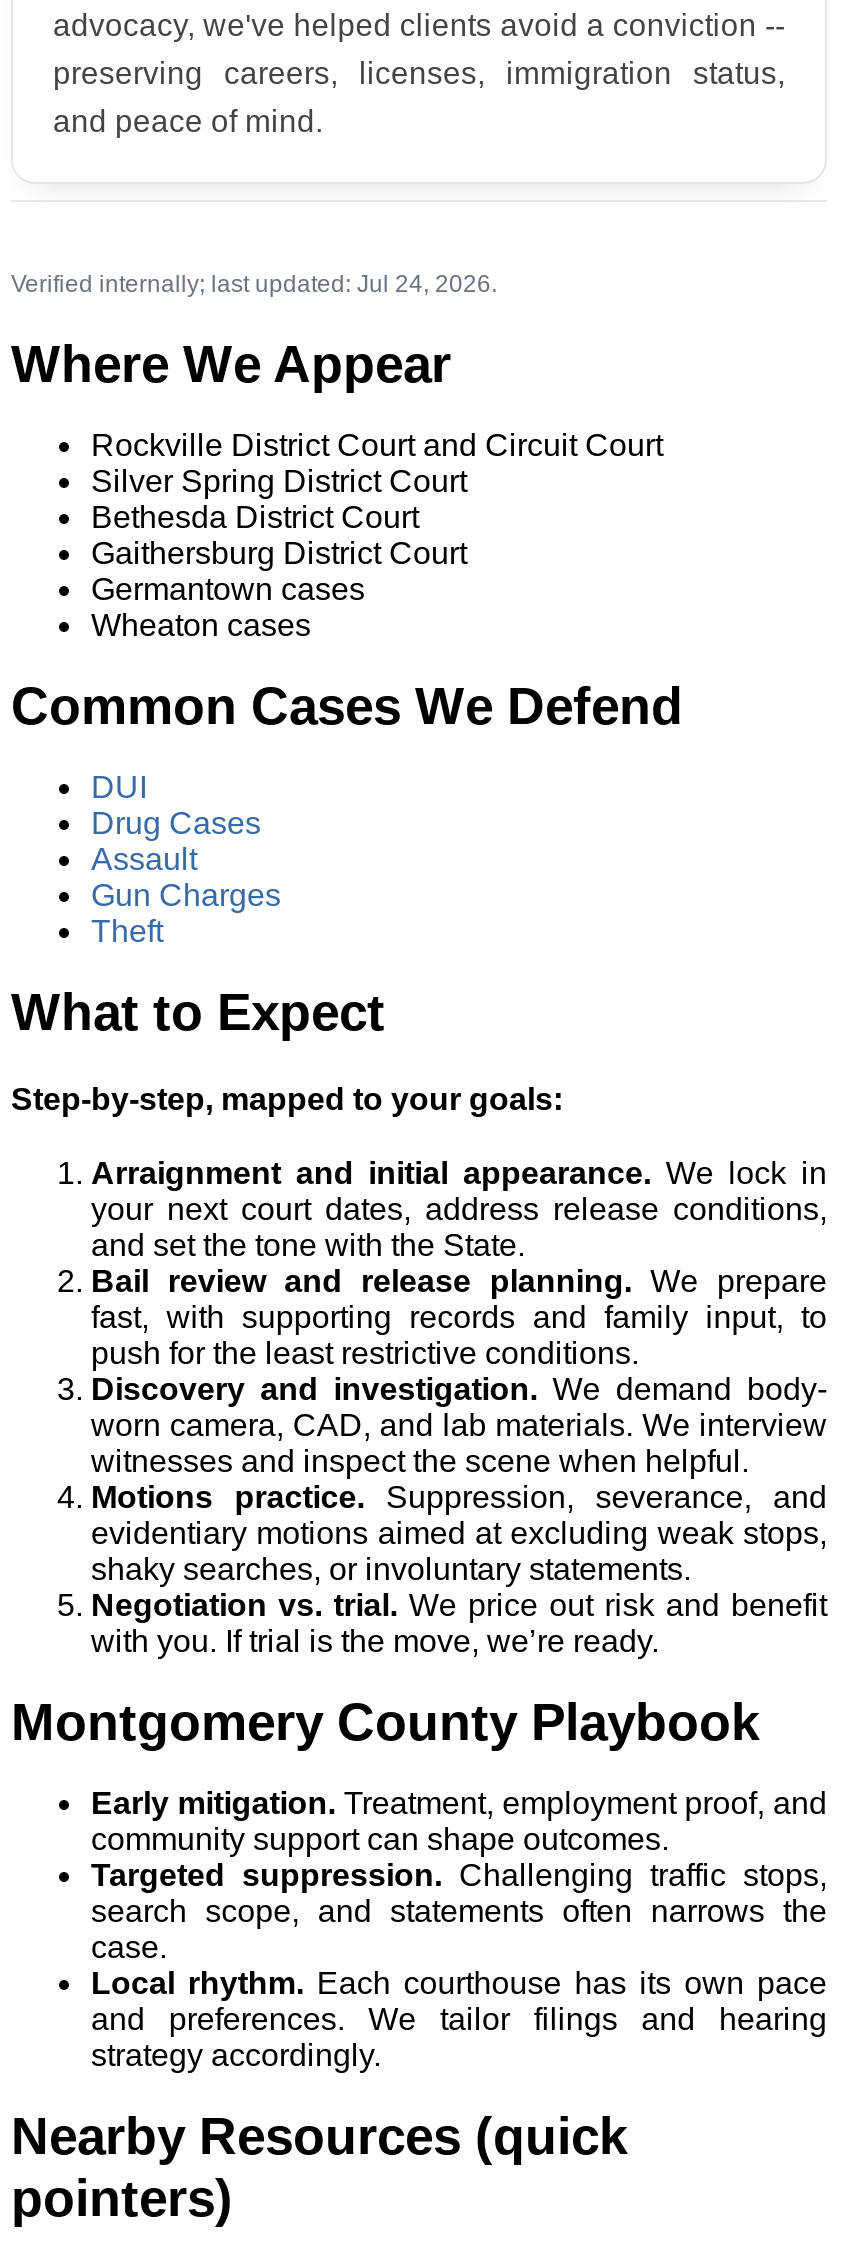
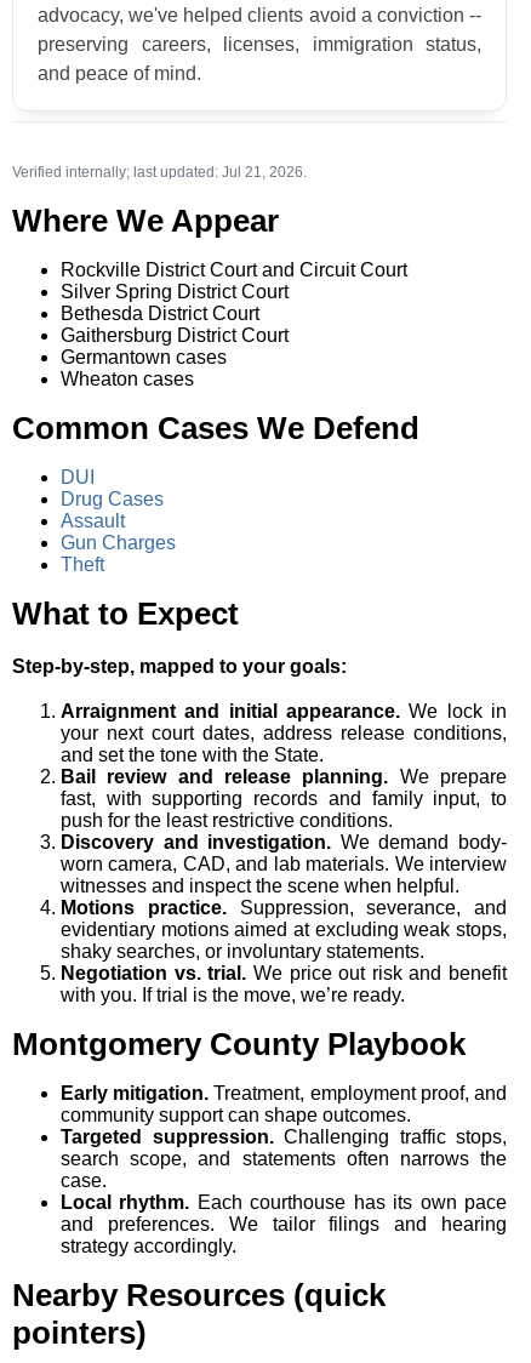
- Verified internally; last updated: Jul 24, 2026.
+ Verified internally; last updated: Jul 21, 2026.
